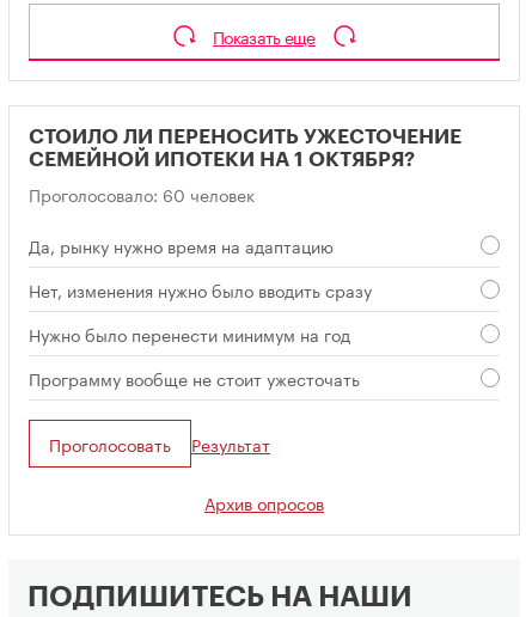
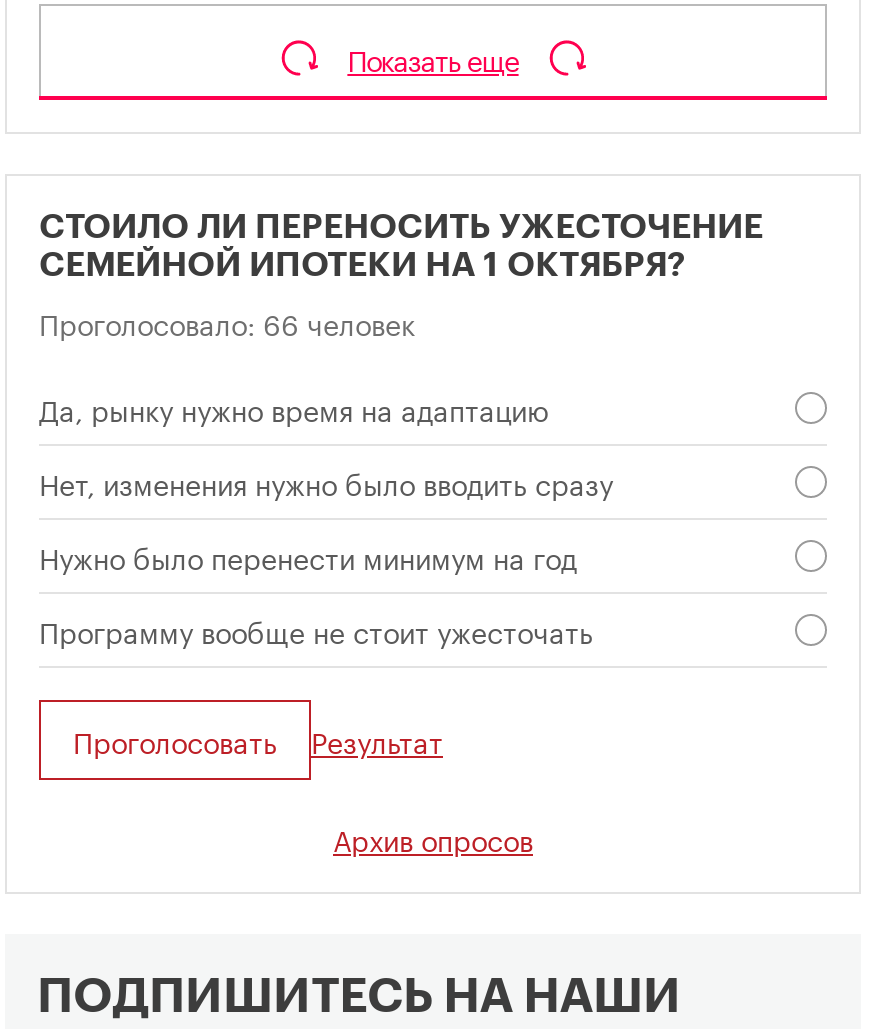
- Проголосовало: 60 человек
+ Проголосовало: 66 человек
